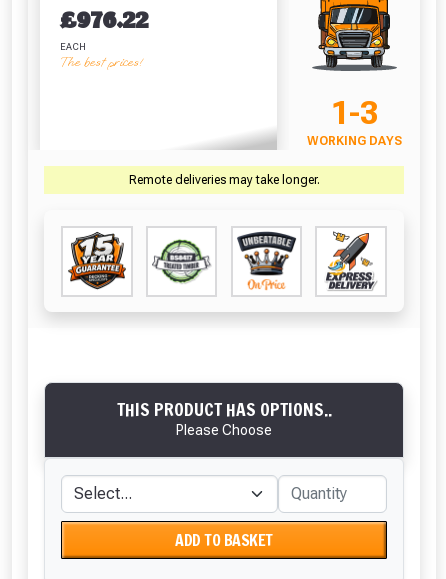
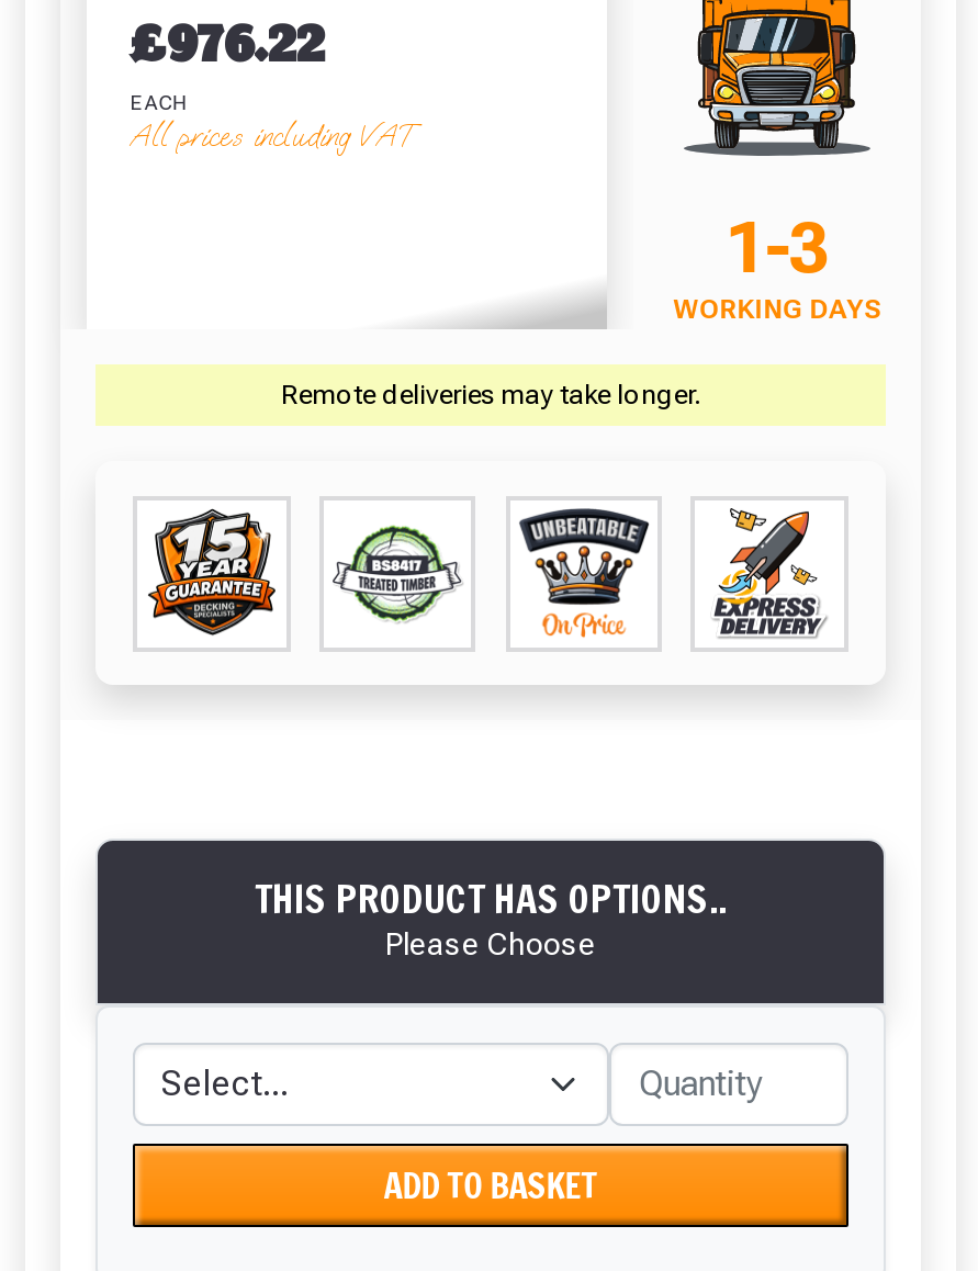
- The best prices!
+ All prices including VAT
